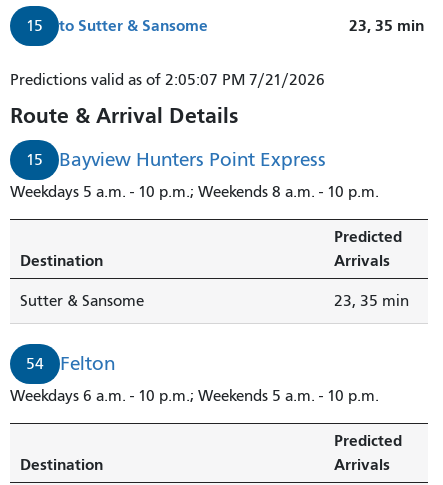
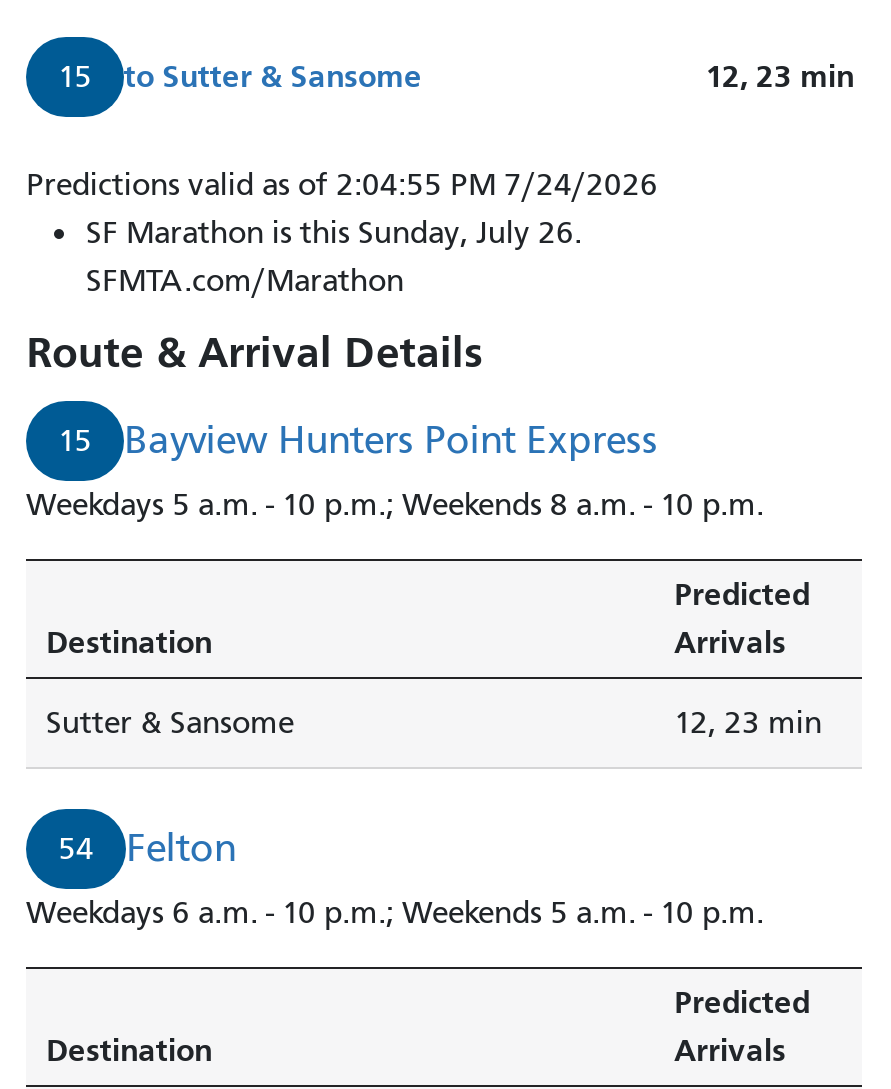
- 23, 35 min
+ 12, 23 min

- Predictions valid as of 2:05:07 PM 7/21/2026
+ Predictions valid as of 2:04:55 PM 7/24/2026
+ SF Marathon is this Sunday, July 26.
+ SFMTA.com/Marathon

- 23, 35 min
+ 12, 23 min
